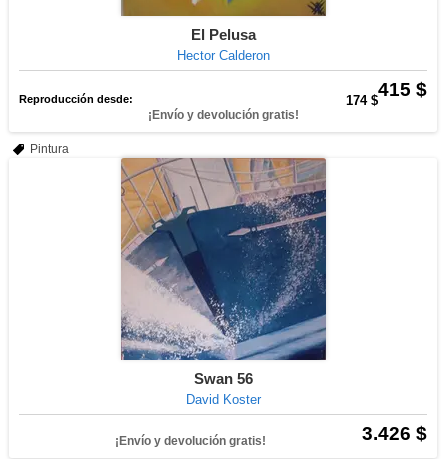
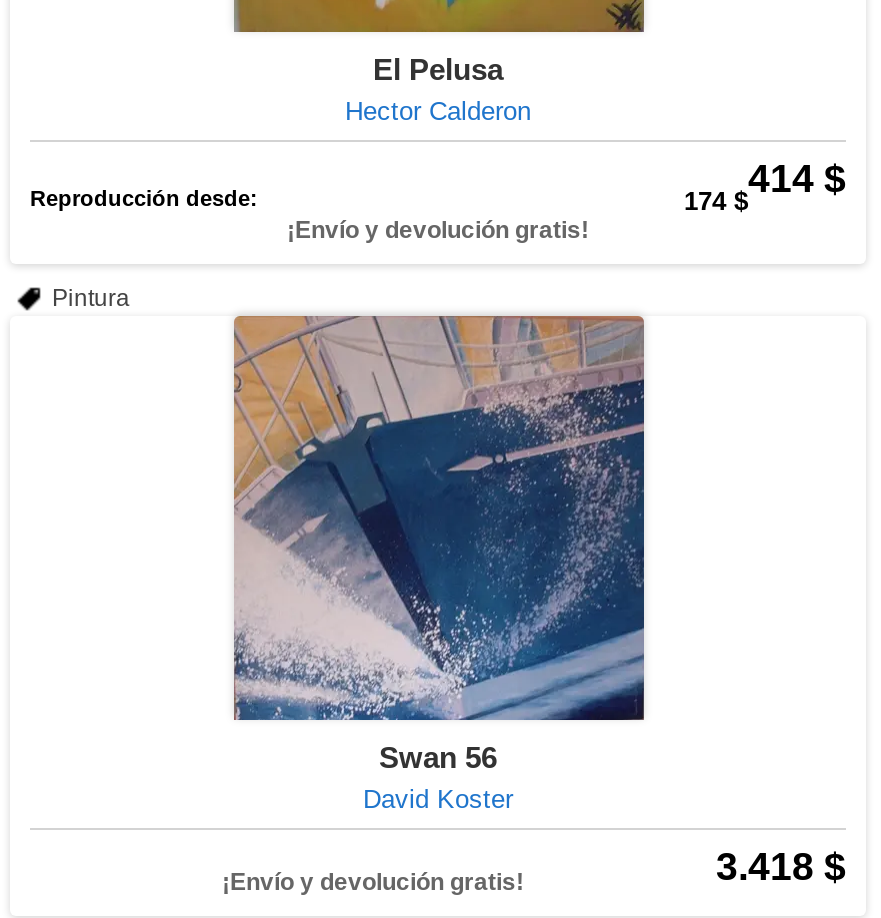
- 415 $
+ 414 $

- 3.426 $
+ 3.418 $
